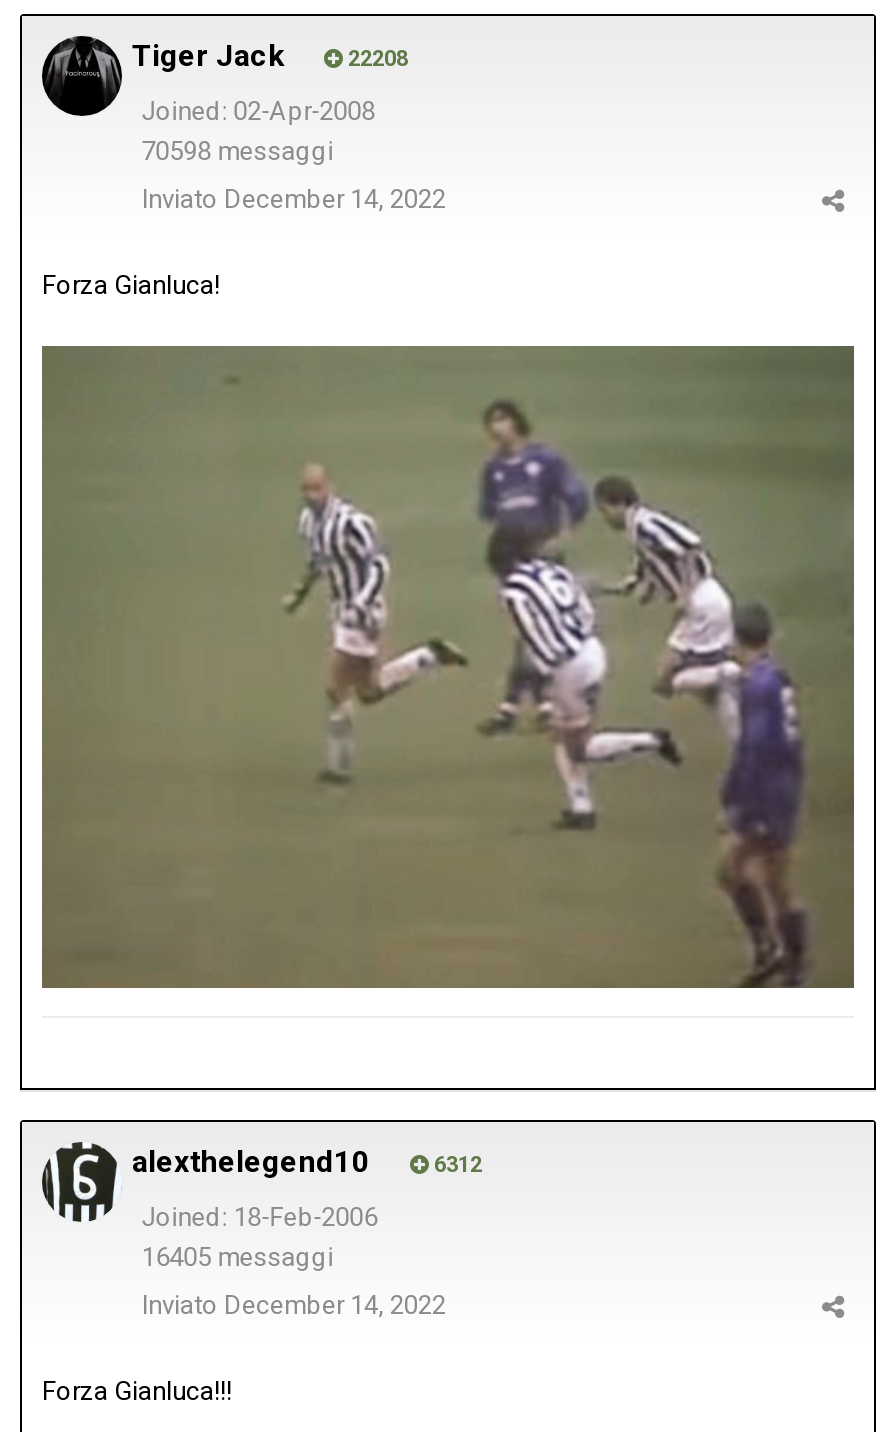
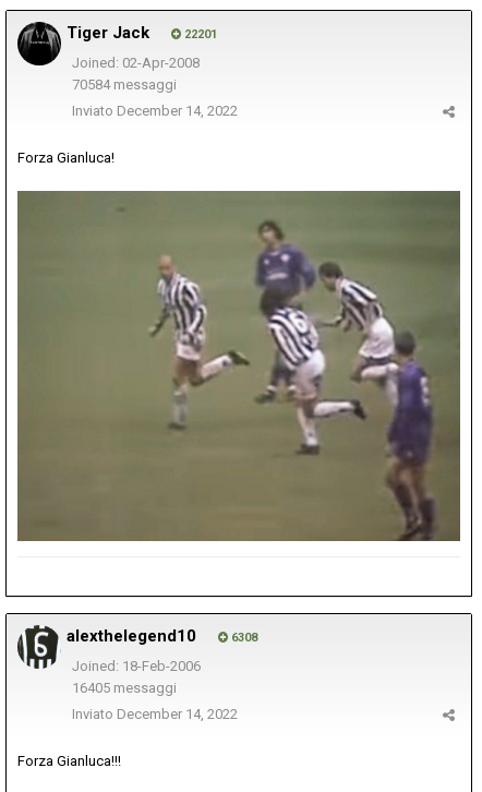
- 22208
+ 22201

- 70598 messaggi
+ 70584 messaggi

- 6312
+ 6308
